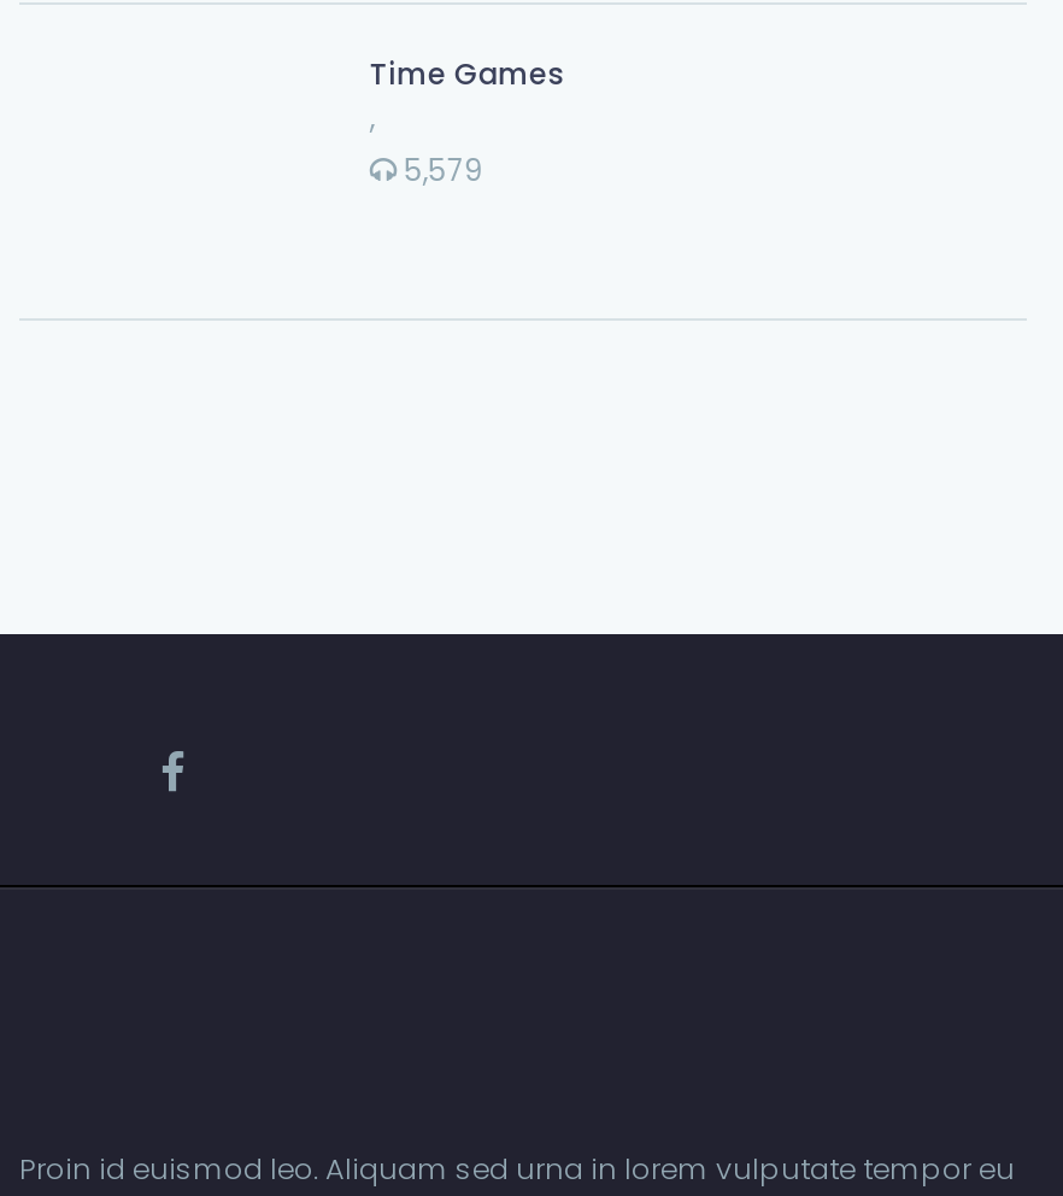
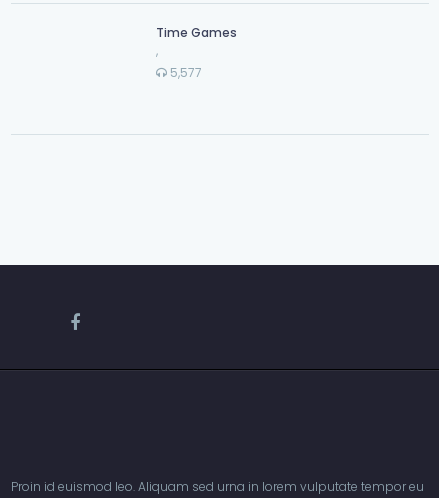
- 5,579
+ 5,577
